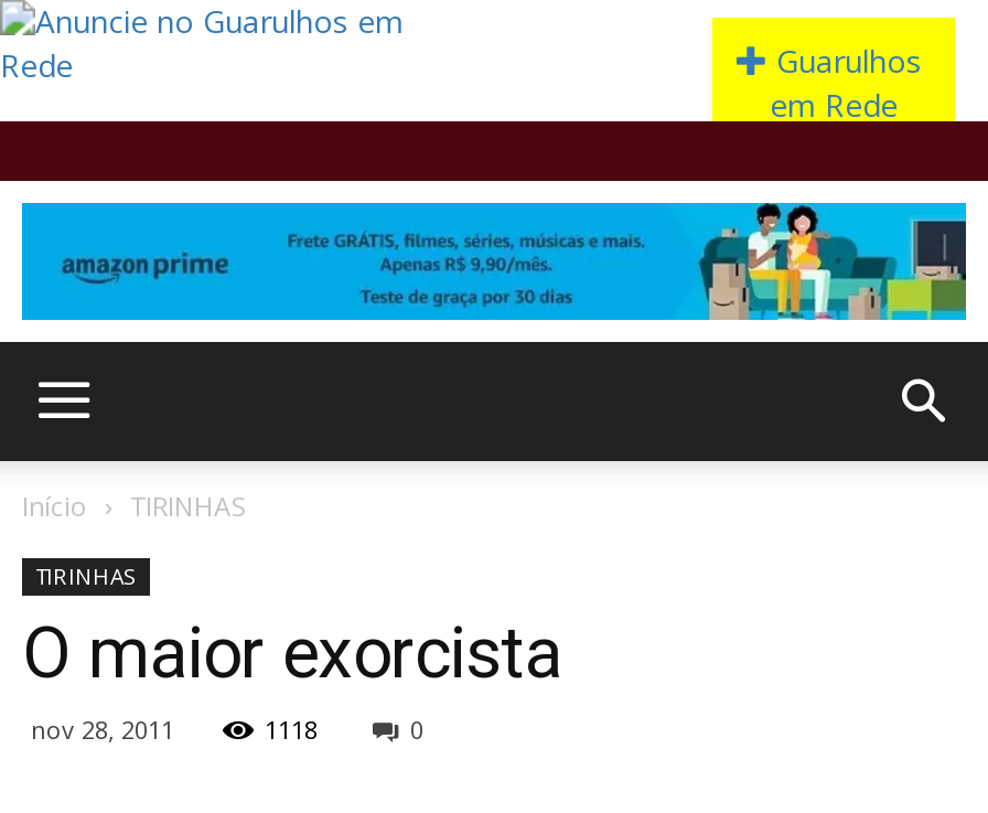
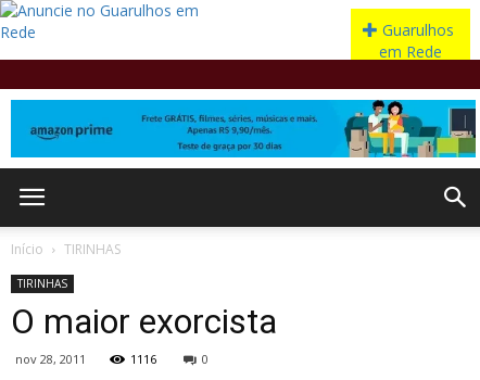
- 1118
+ 1116
